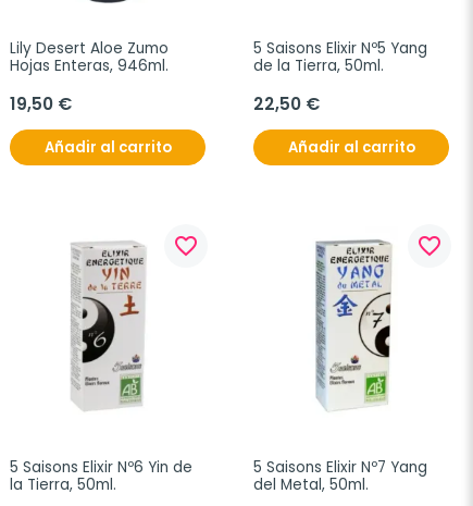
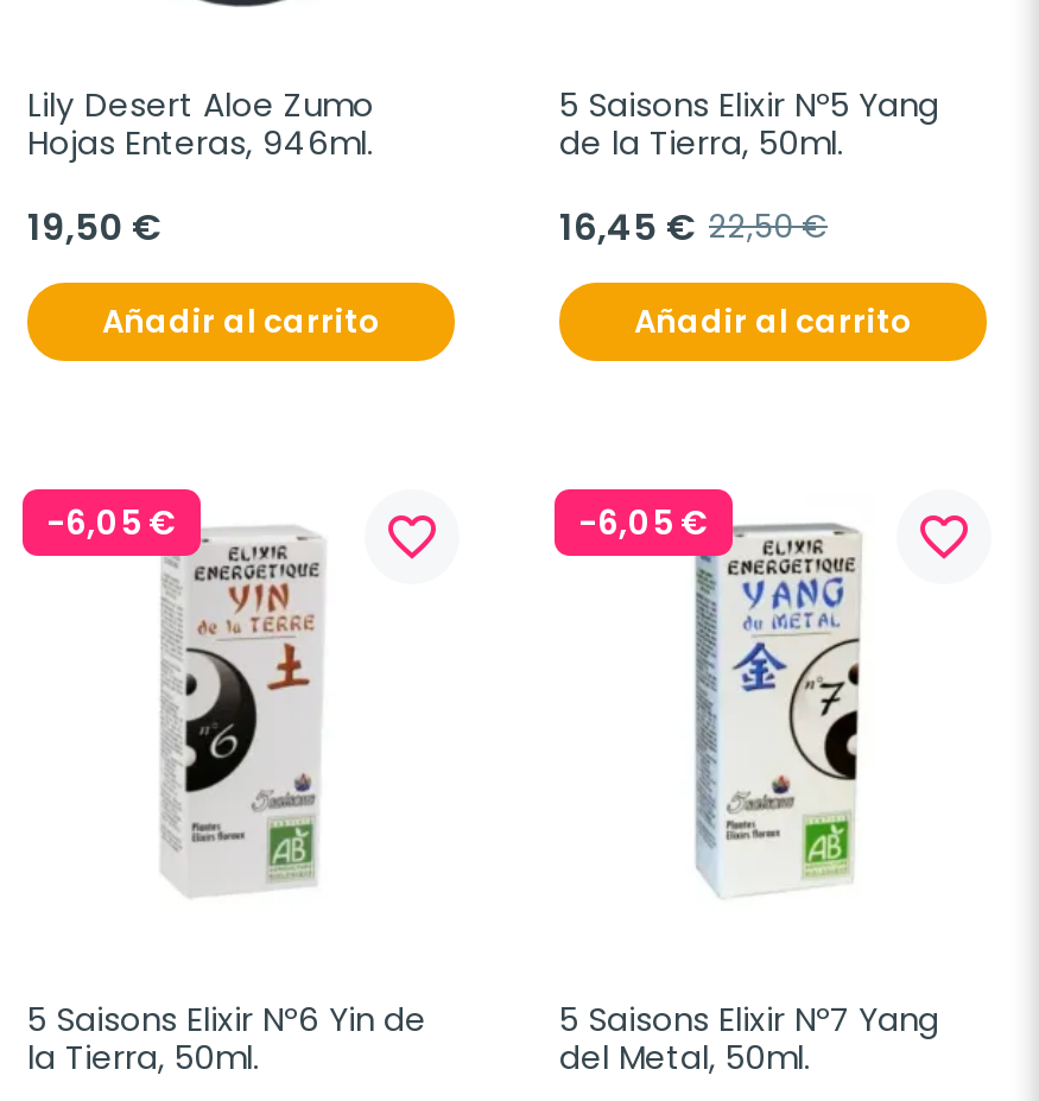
- 22,50 €
+ 16,45 € 22,50 €

+ -6,05 €

+ -6,05 €
